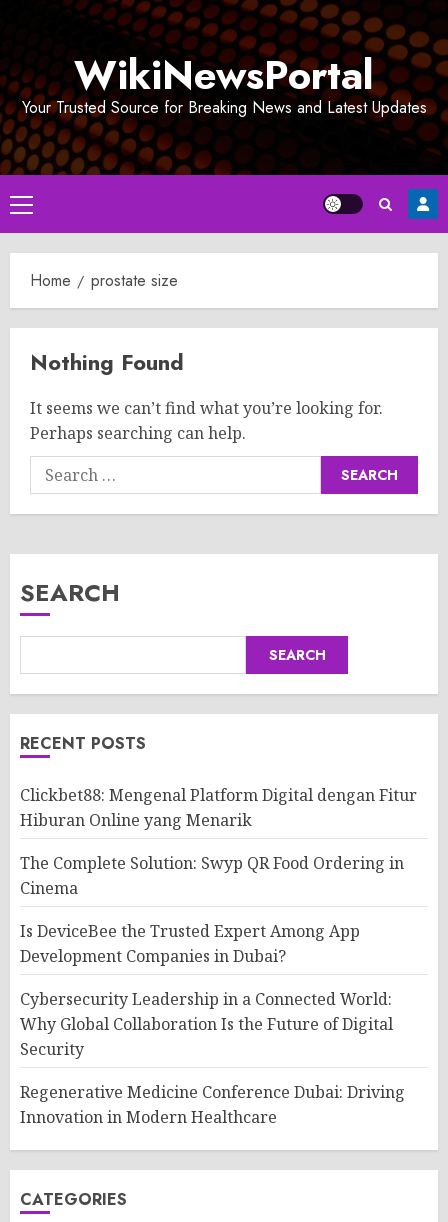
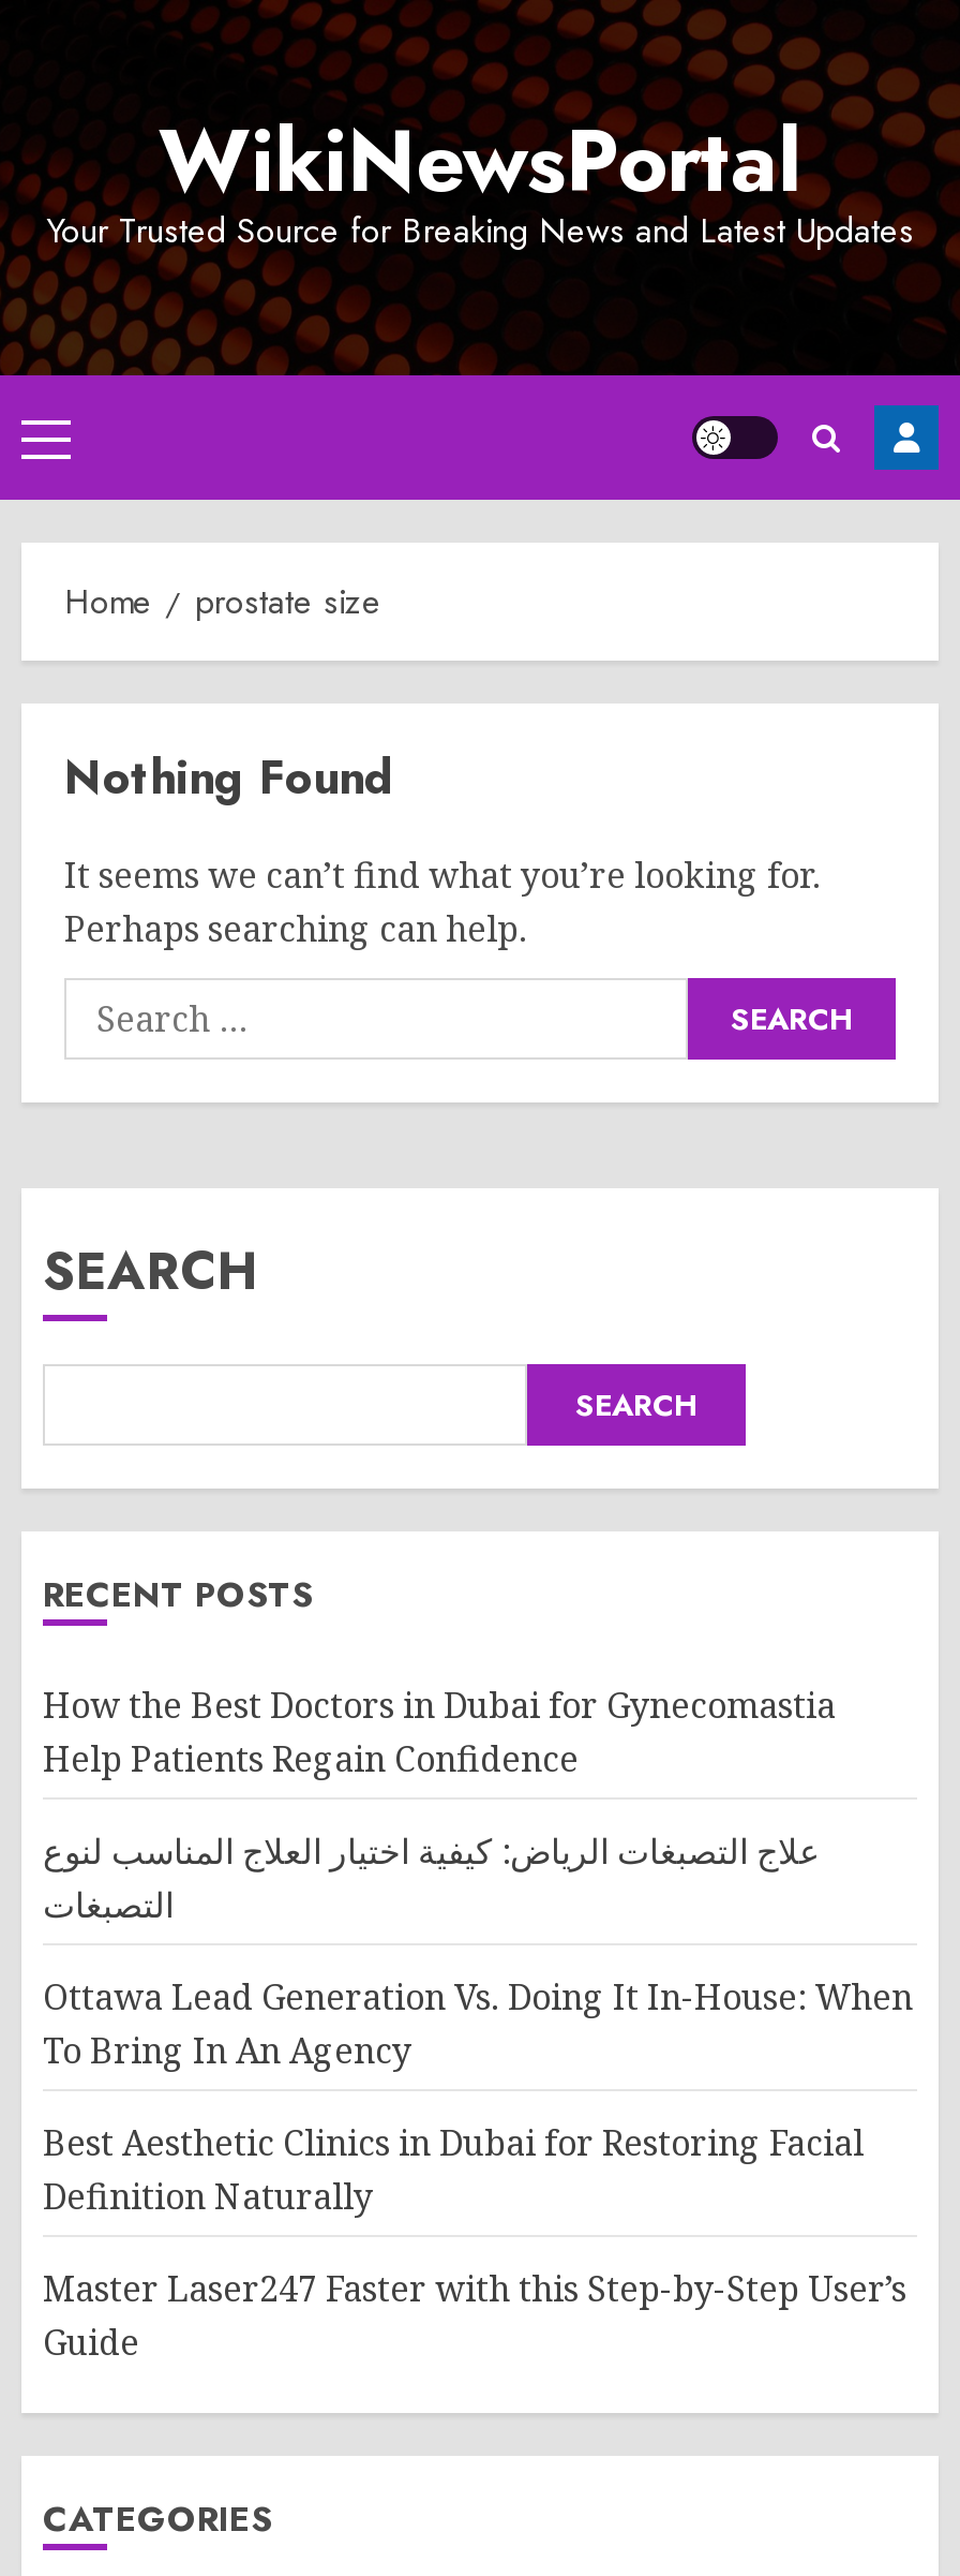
- Clickbet88: Mengenal Platform Digital dengan Fitur
- Hiburan Online yang Menarik
+ How the Best Doctors in Dubai for Gynecomastia
+ Help Patients Regain Confidence

- The Complete Solution: Swyp QR Food Ordering in
- Cinema
+ علاج التصبغات الرياض: كيفية اختيار العلاج المناسب لنوع
+ التصبغات

- Is DeviceBee the Trusted Expert Among App
- Development Companies in Dubai?
+ Ottawa Lead Generation Vs. Doing It In-House: When
+ To Bring In An Agency

- Cybersecurity Leadership in a Connected World:
- Why Global Collaboration Is the Future of Digital
- Security
+ Best Aesthetic Clinics in Dubai for Restoring Facial
+ Definition Naturally

- Regenerative Medicine Conference Dubai: Driving
- Innovation in Modern Healthcare
+ Master Laser247 Faster with this Step-by-Step User’s
+ Guide
